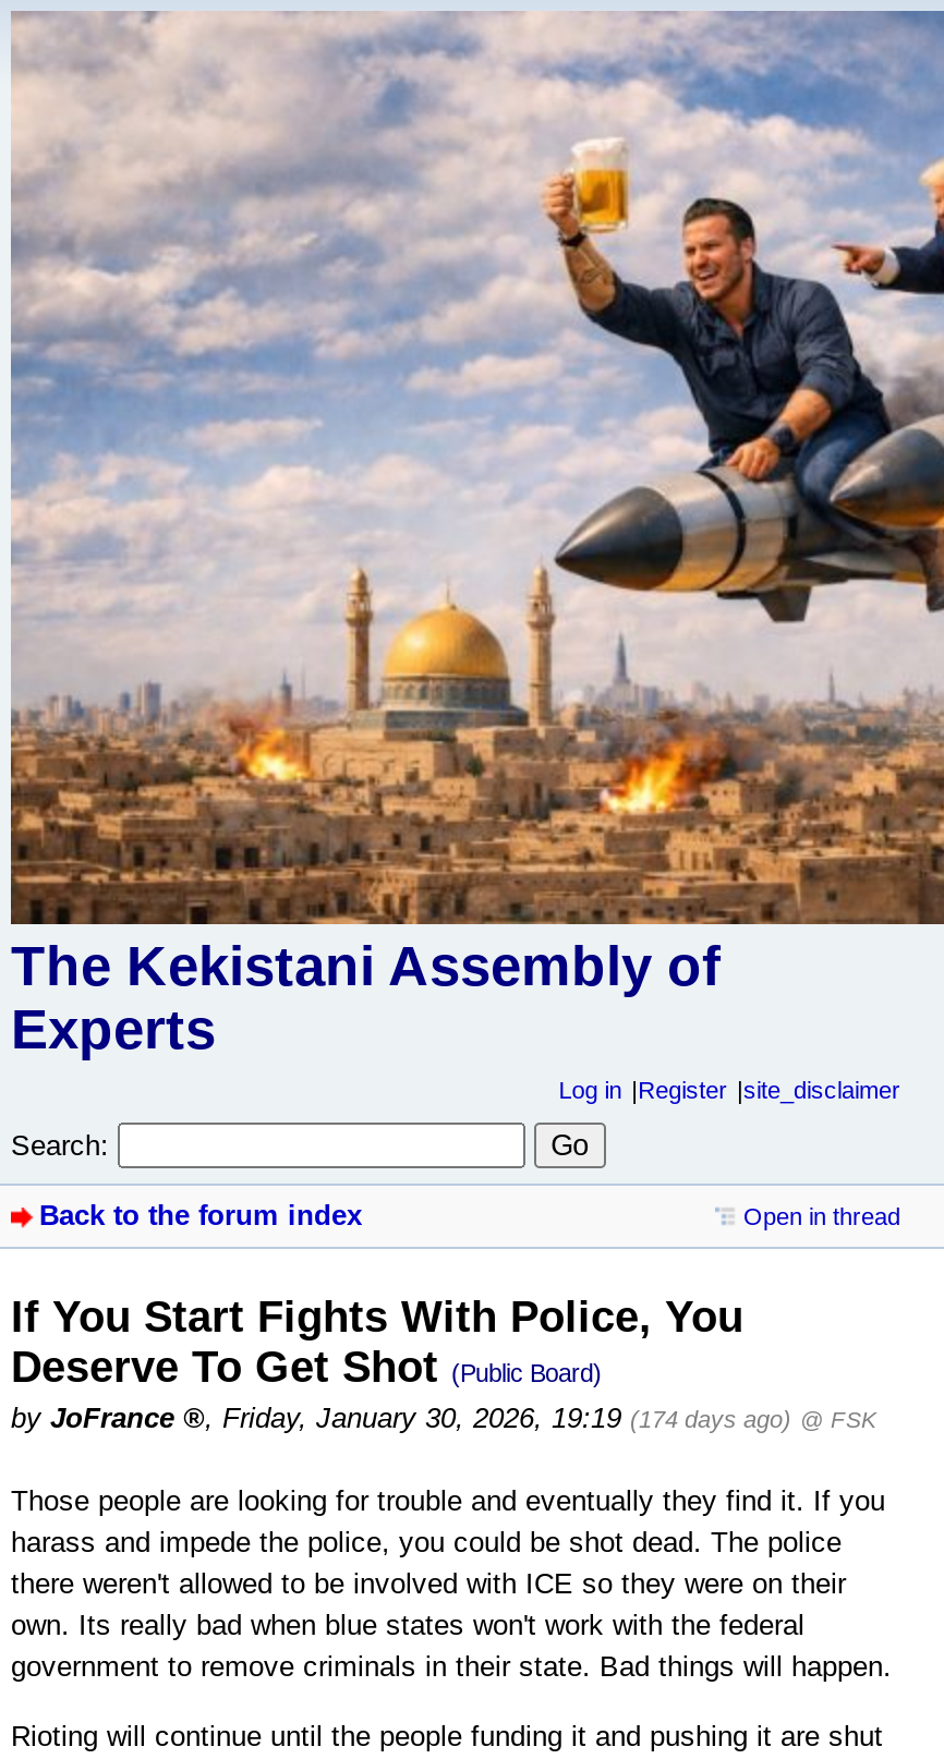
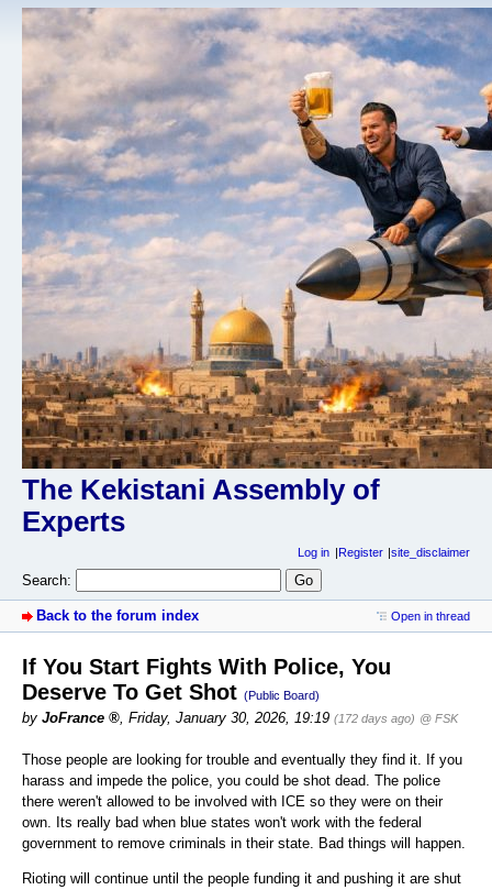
- , Friday, January 30, 2026, 19:19 (174 days ago) @ FSK
+ , Friday, January 30, 2026, 19:19 (172 days ago) @ FSK
